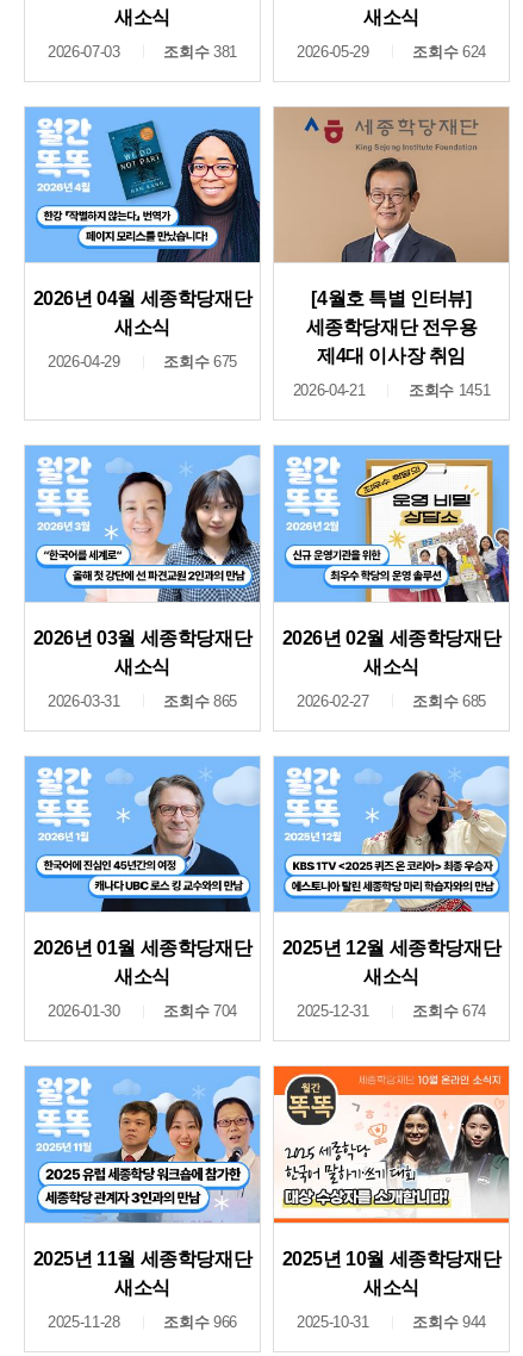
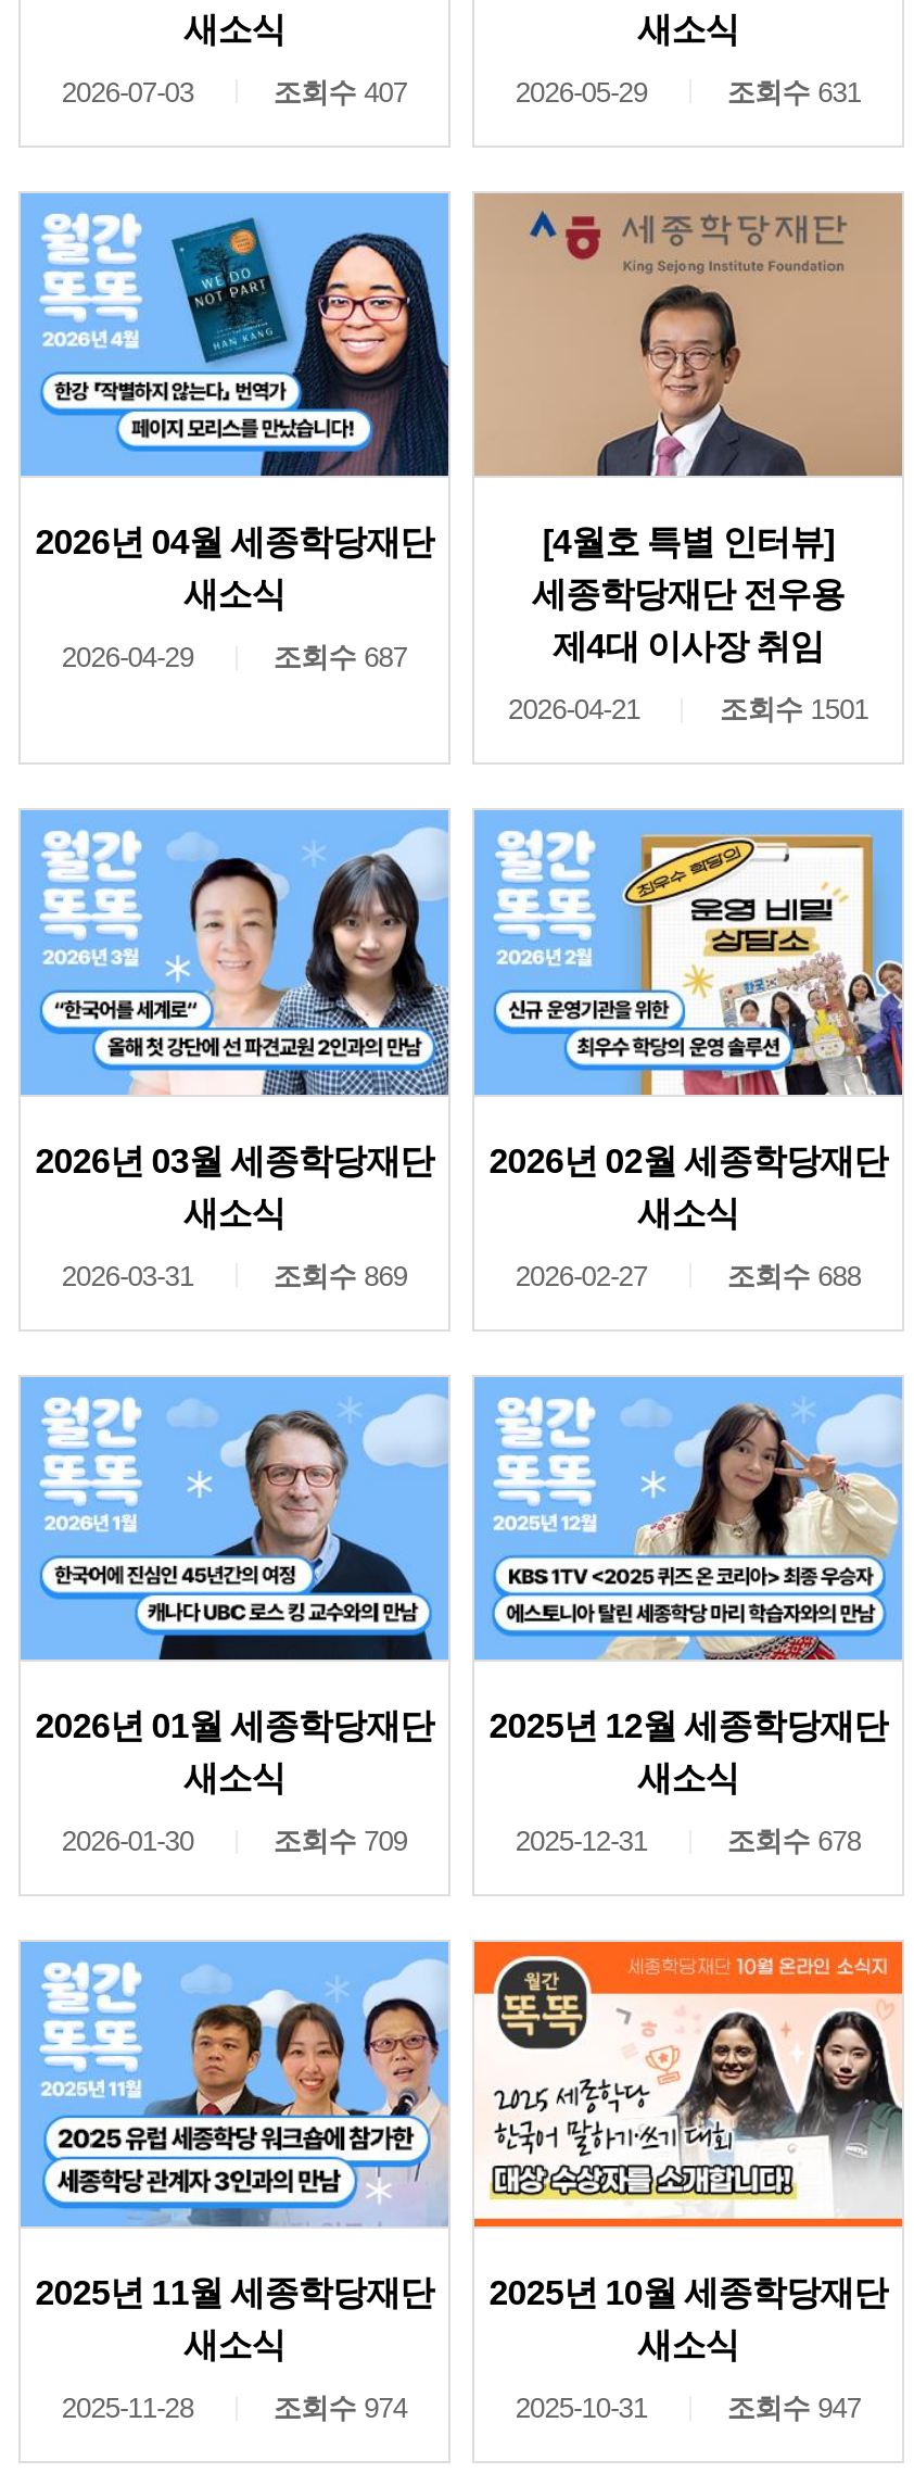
- 조회수 381
+ 조회수 407

- 조회수 624
+ 조회수 631

- 조회수 675
+ 조회수 687

- 조회수 1451
+ 조회수 1501

- 조회수 865
+ 조회수 869

- 조회수 685
+ 조회수 688

- 조회수 704
+ 조회수 709

- 조회수 674
+ 조회수 678

- 조회수 966
+ 조회수 974

- 조회수 944
+ 조회수 947
